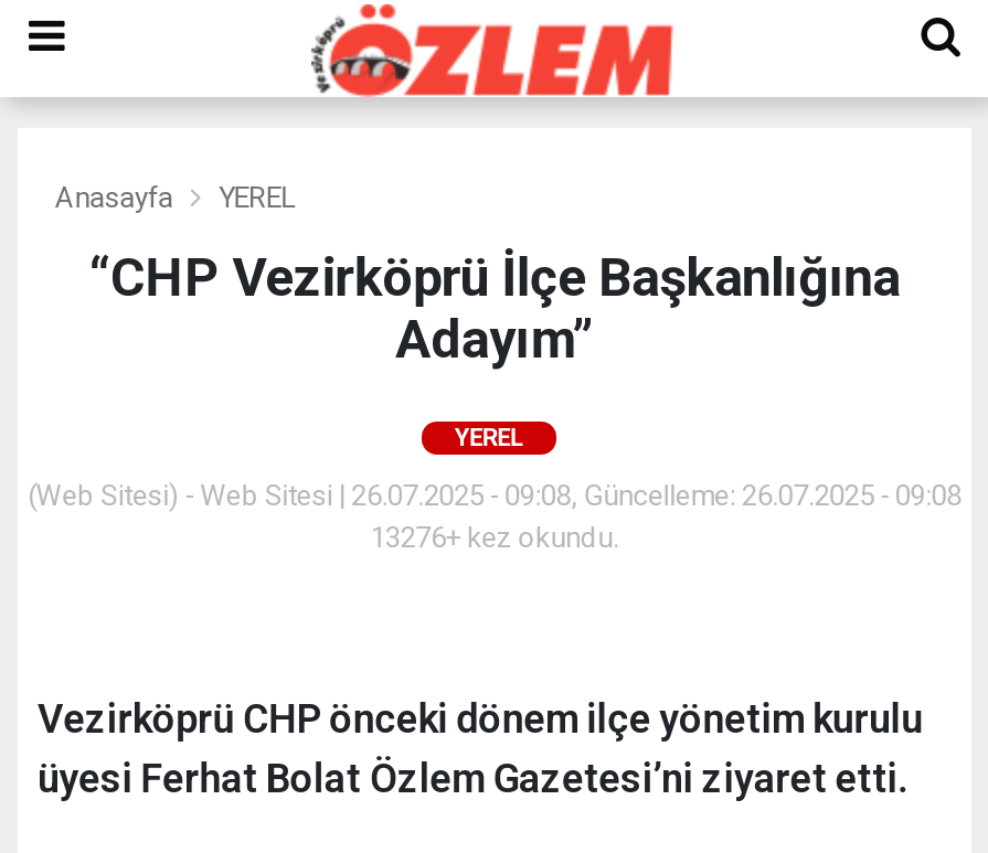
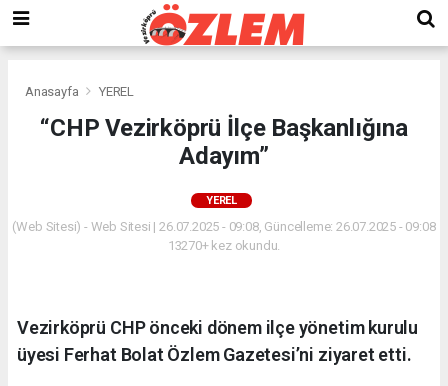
- 13276+ kez okundu.
+ 13270+ kez okundu.
